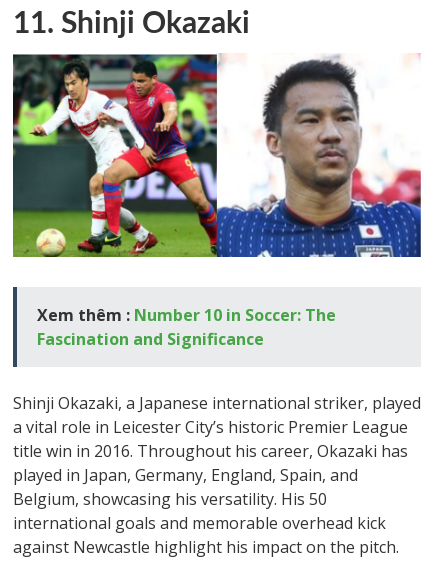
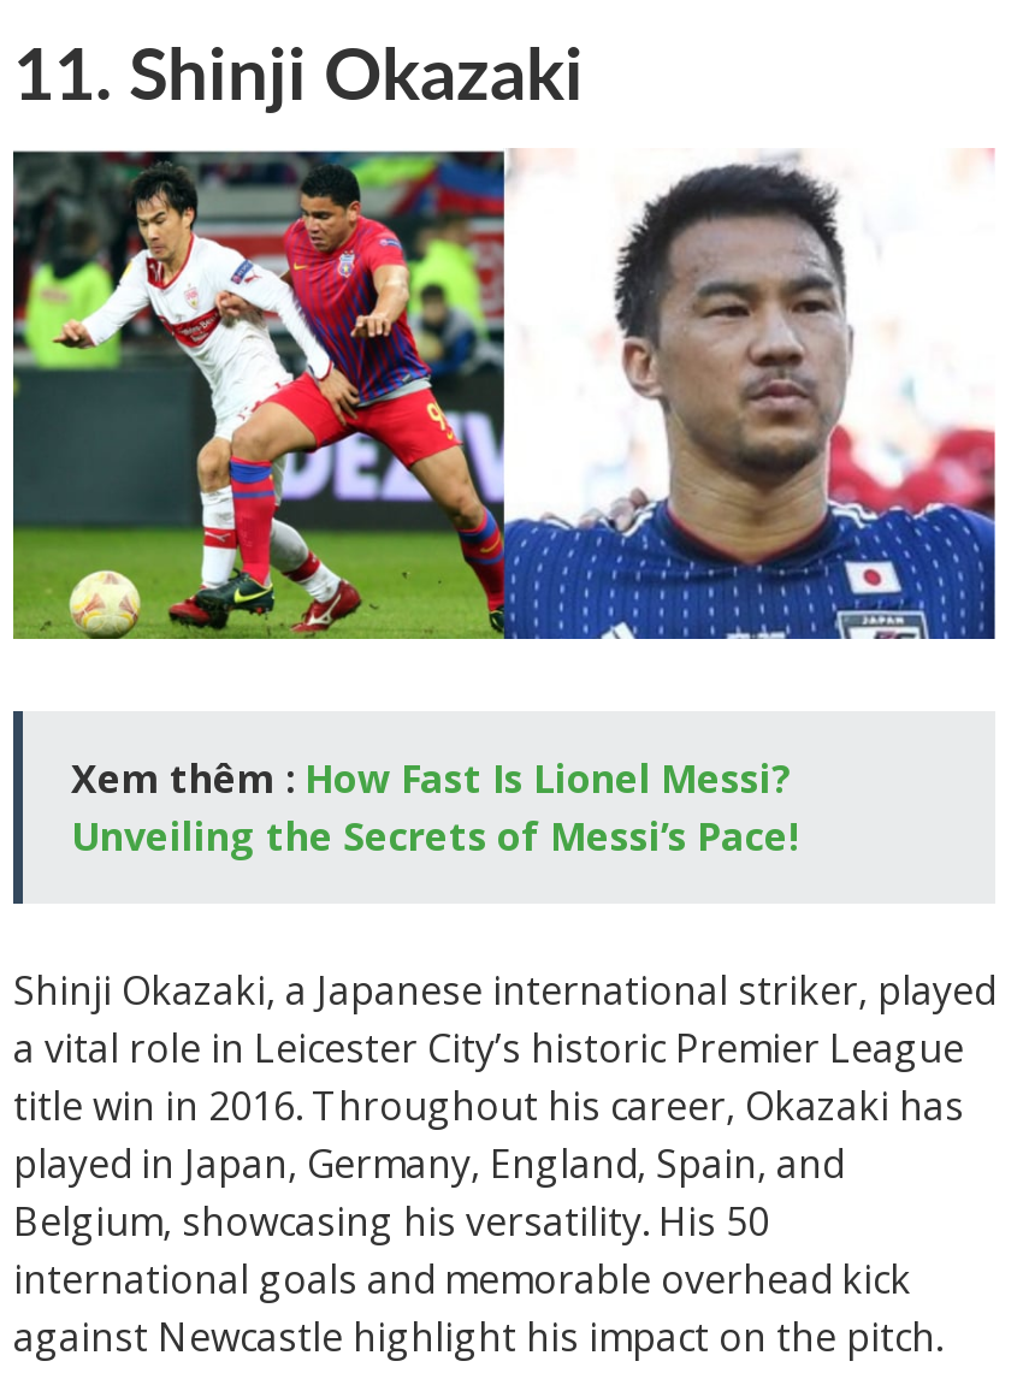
- Xem thêm : Number 10 in Soccer: The
- Fascination and Significance
+ Xem thêm : How Fast Is Lionel Messi?
+ Unveiling the Secrets of Messi’s Pace!
